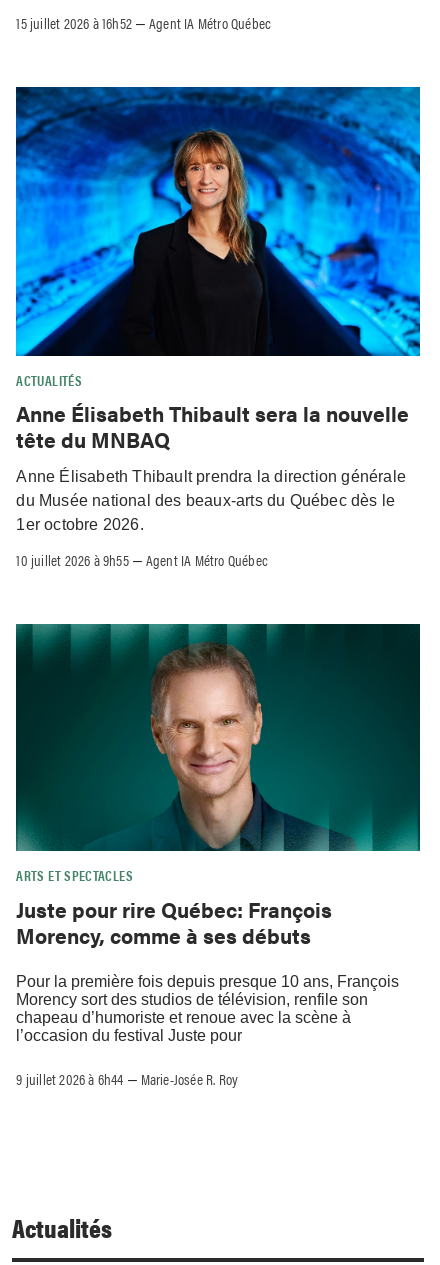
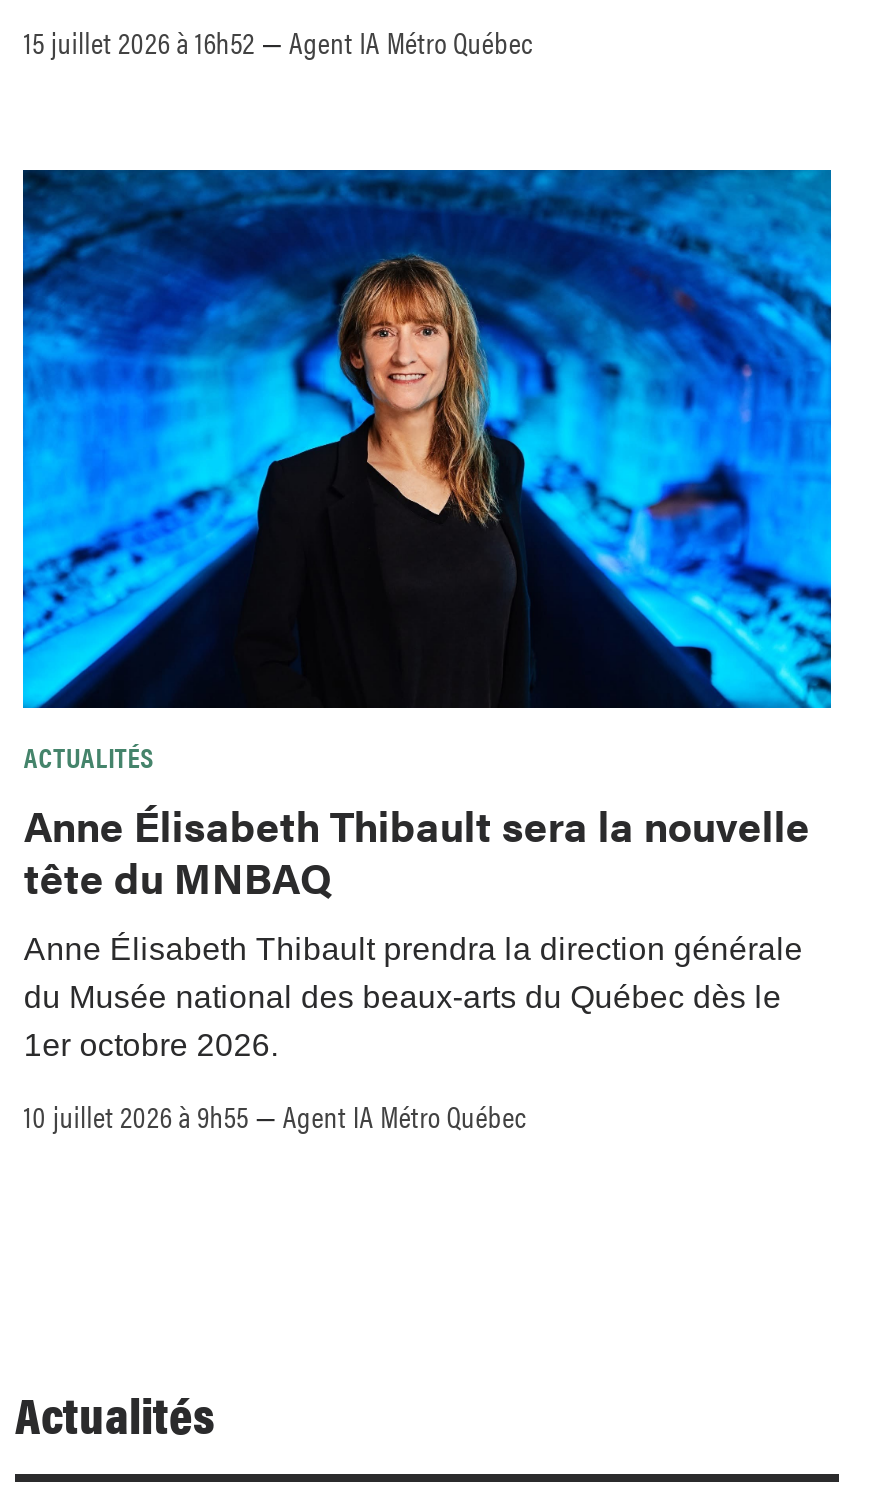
- [image]
- ARTS ET SPECTACLES
- Juste pour rire Québec: François
- Morency, comme à ses débuts
- Pour la première fois depuis presque 10 ans, François
- Morency sort des studios de télévision, renfile son
- chapeau d’humoriste et renoue avec la scène à
- l’occasion du festival Juste pour
- 9 juillet 2026 à 6h44 – Marie-Josée R. Roy
